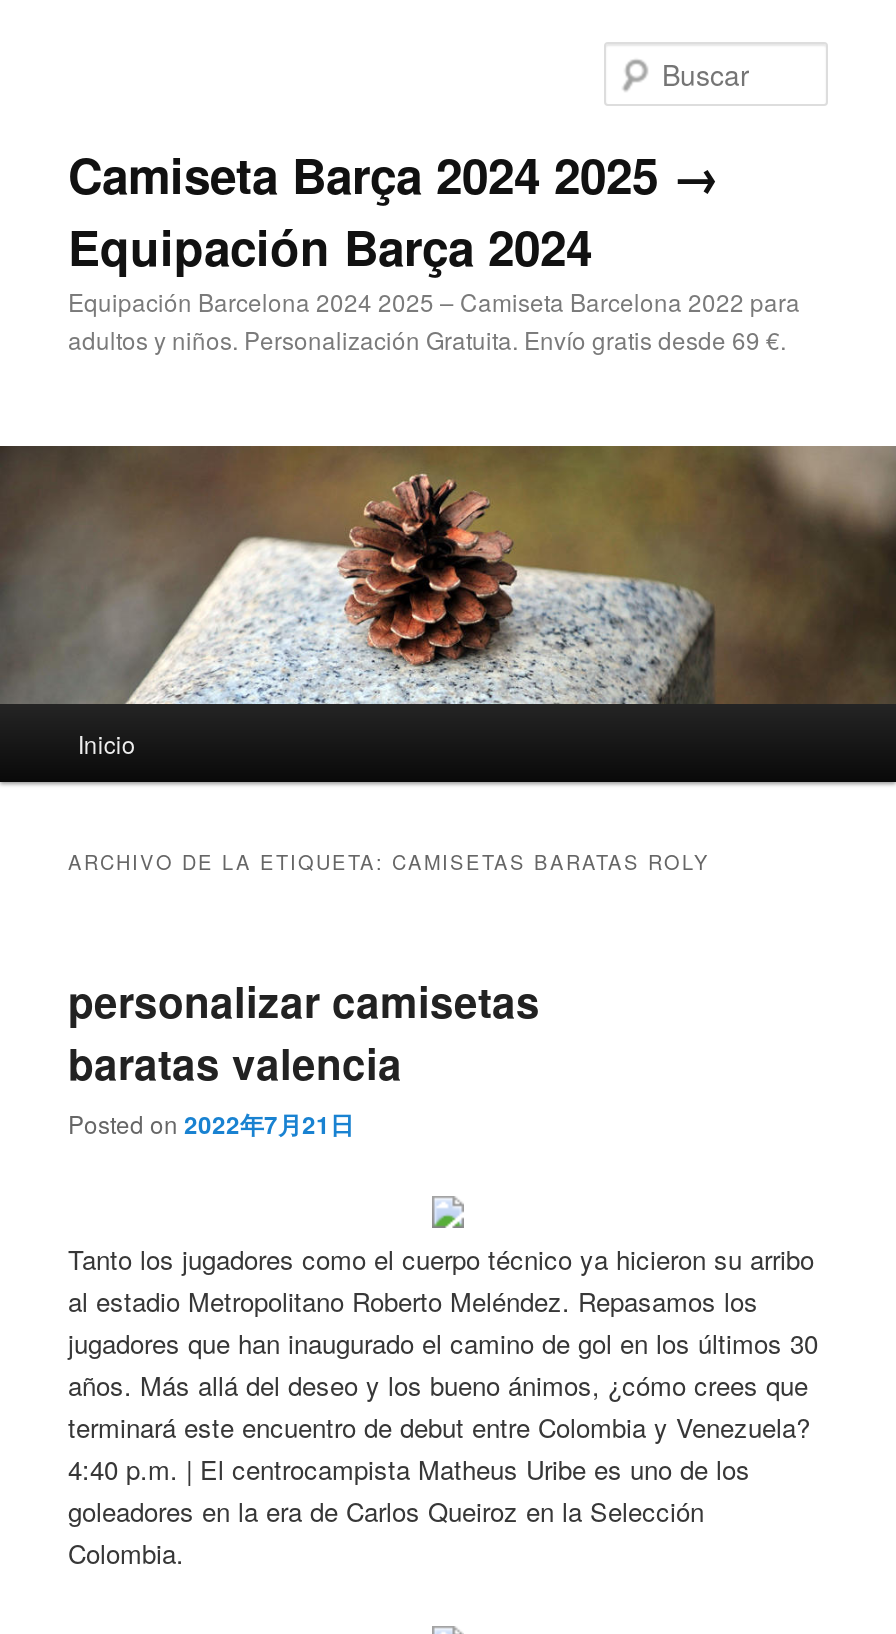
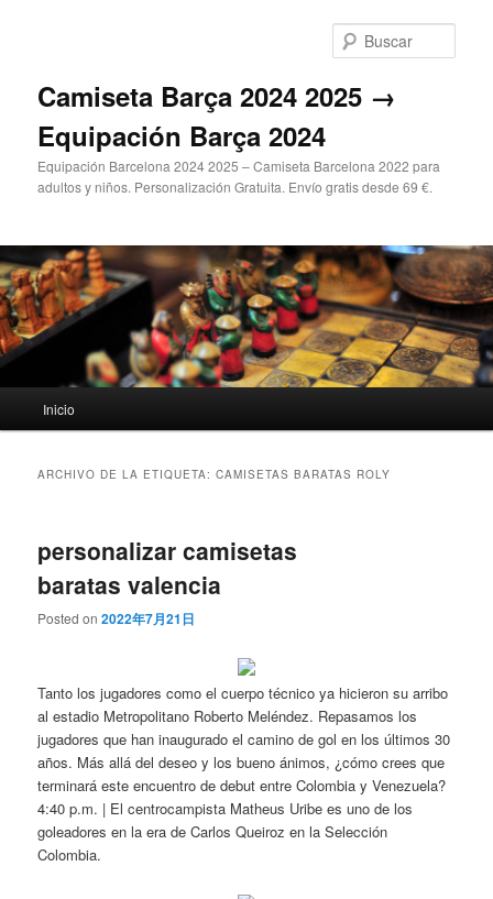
- [image]
+ [image]
